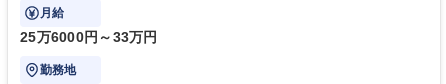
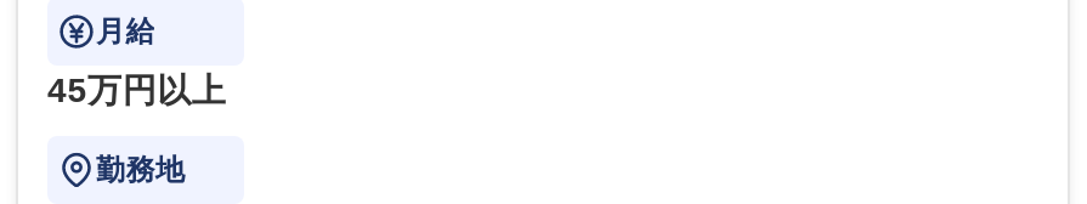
- 25万6000円～33万円
+ 45万円以上
